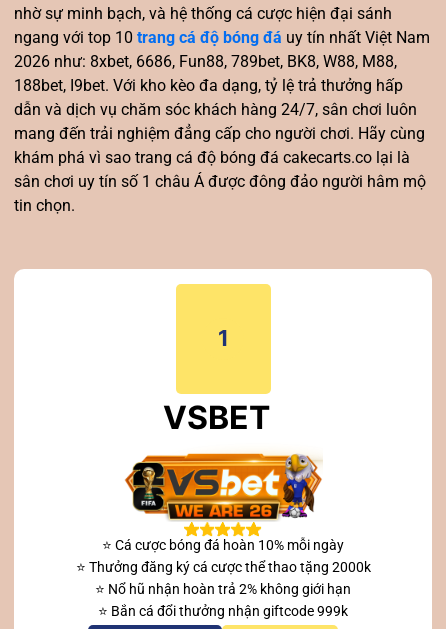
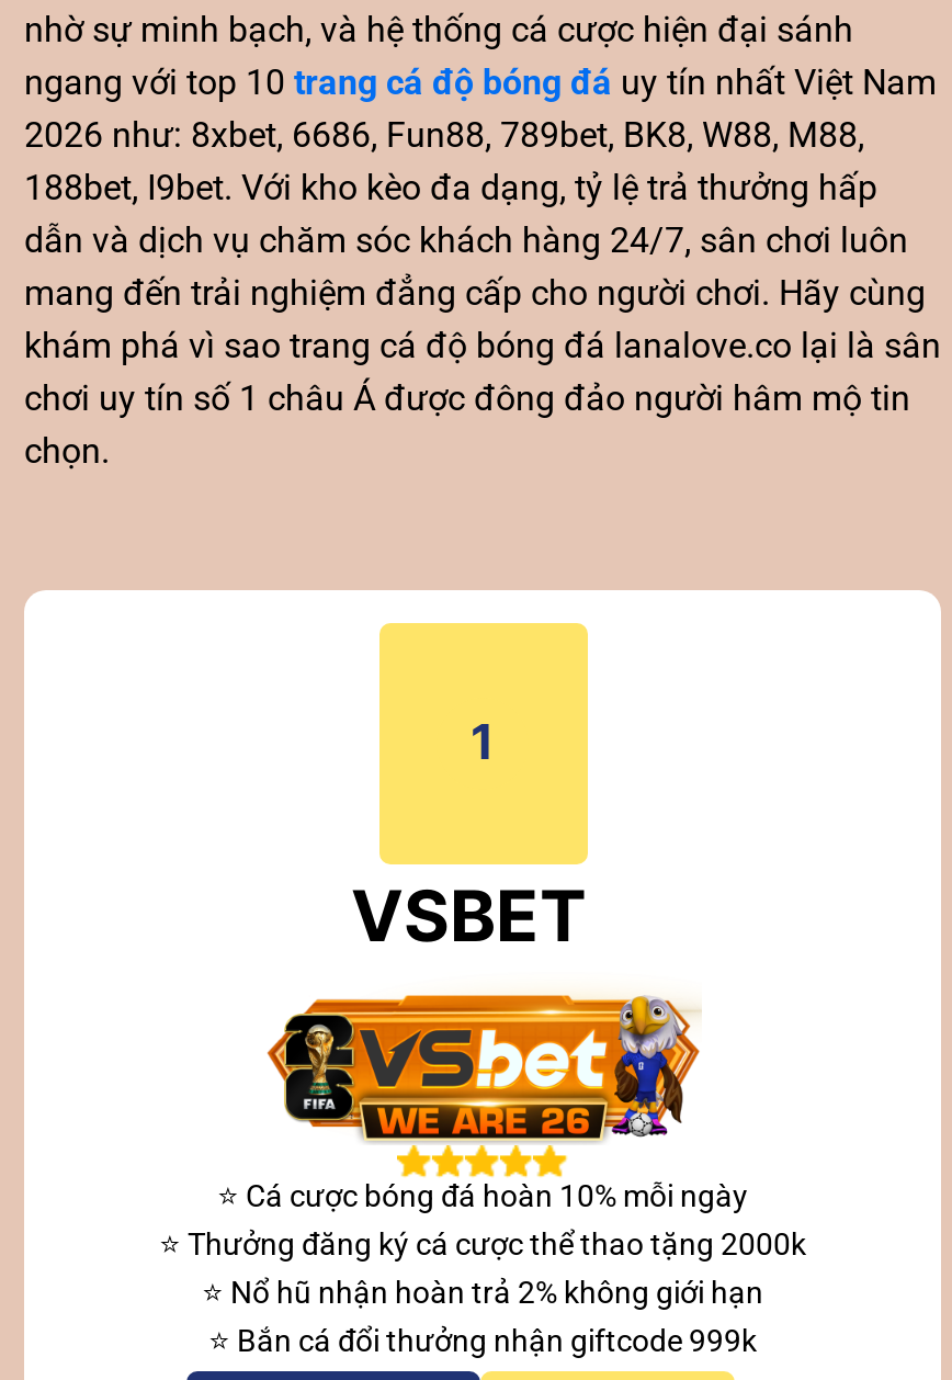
- khám phá vì sao trang cá độ bóng đá cakecarts.co lại là
- sân chơi uy tín số 1 châu Á được đông đảo người hâm mộ
- tin chọn.
+ khám phá vì sao trang cá độ bóng đá lanalove.co lại là sân
+ chơi uy tín số 1 châu Á được đông đảo người hâm mộ tin
+ chọn.
